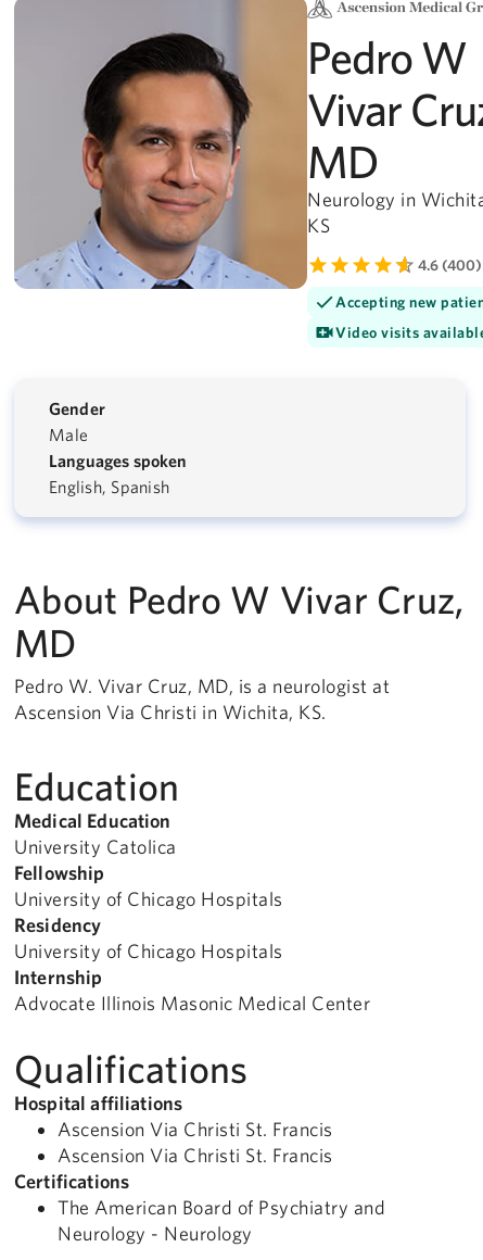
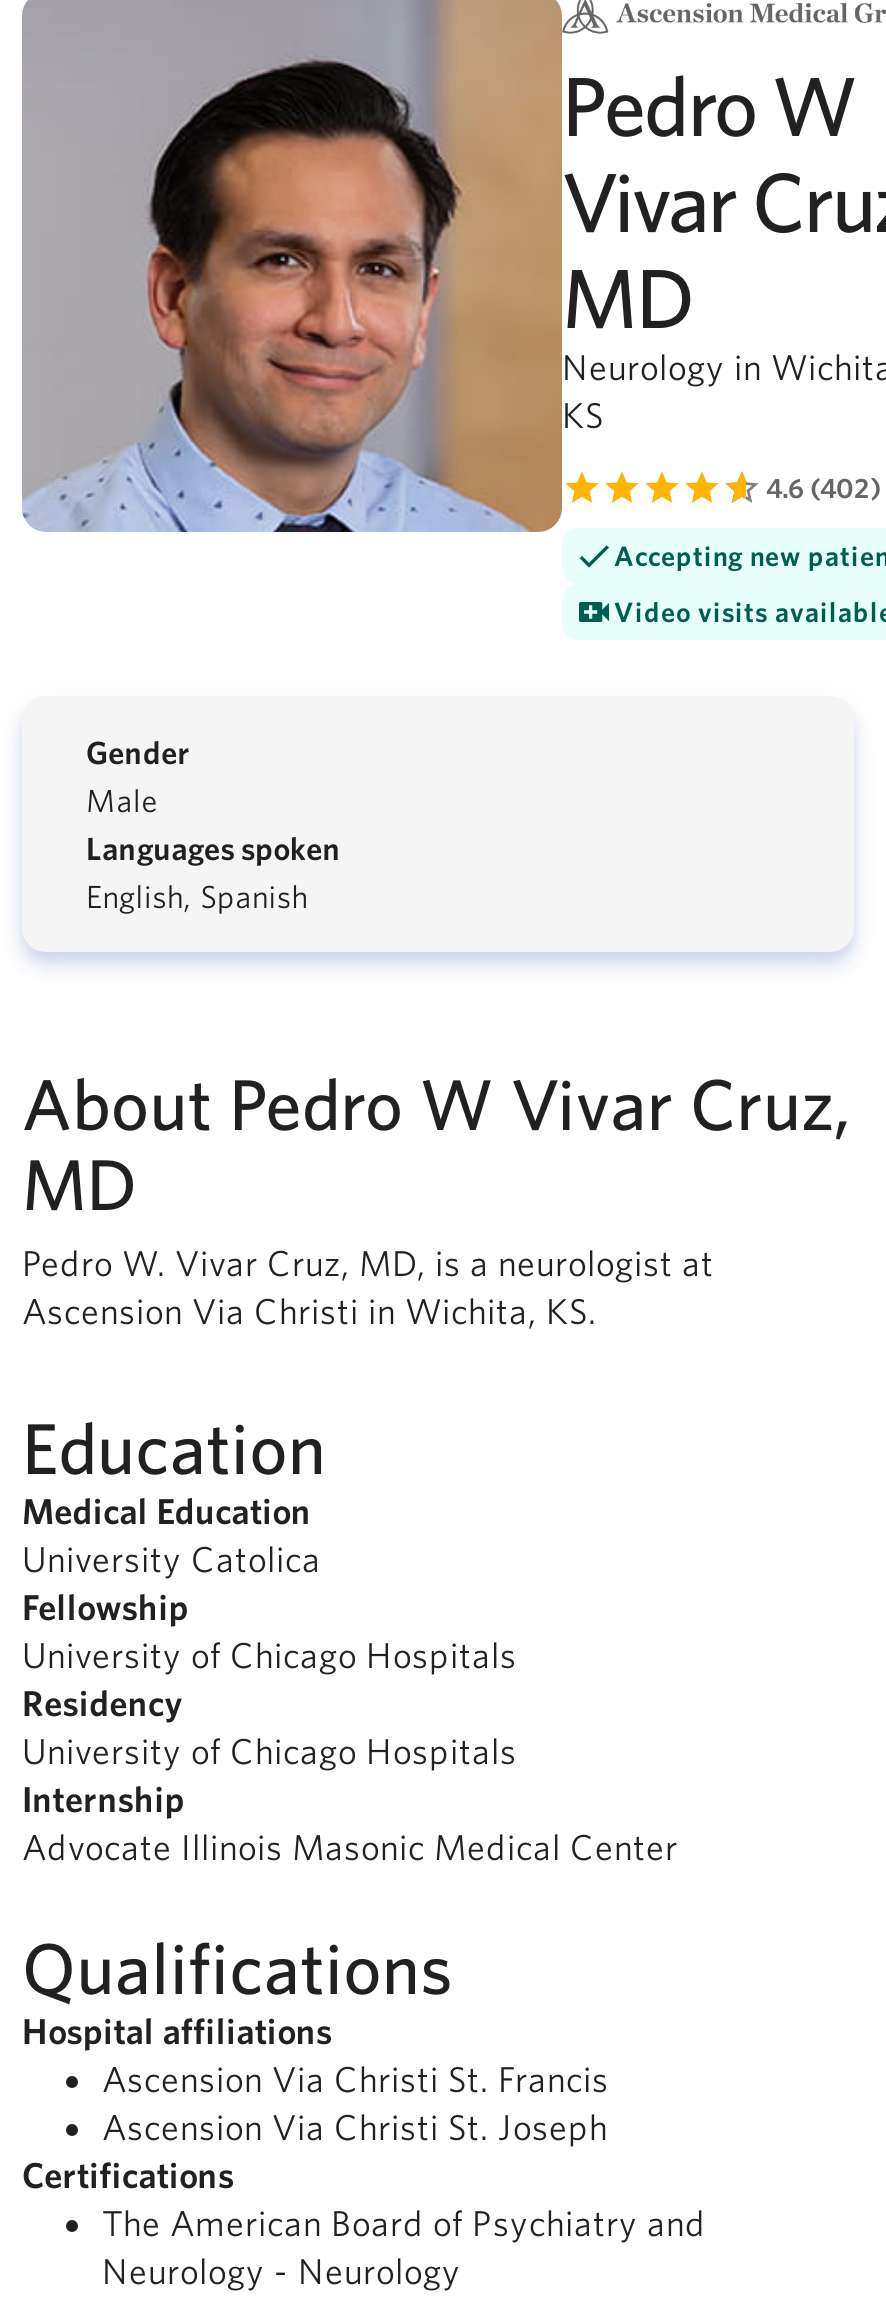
- 4.6 (400)
+ 4.6 (402)

- Ascension Via Christi St. Francis
+ Ascension Via Christi St. Joseph
